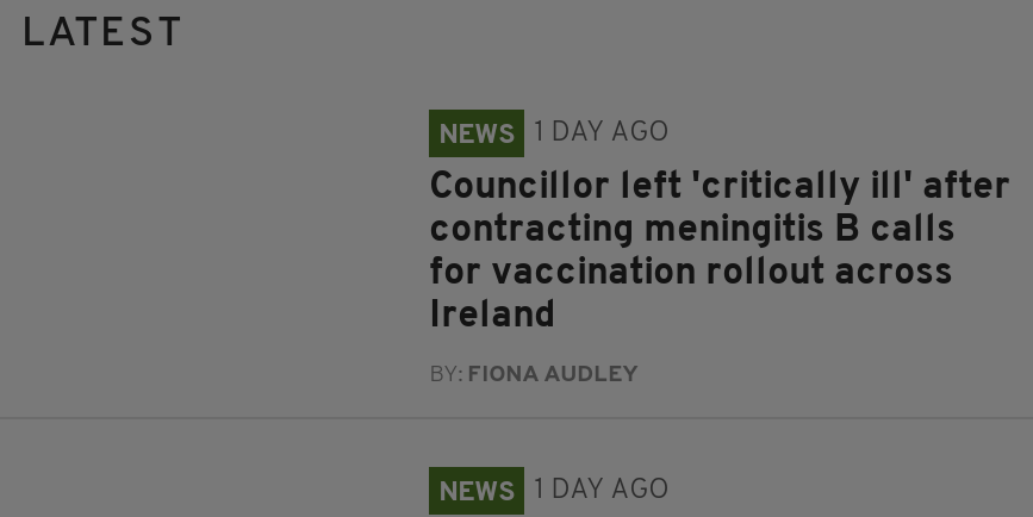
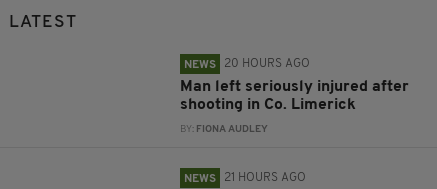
- NEWS 1 DAY AGO
+ NEWS 20 HOURS AGO

- Councillor left 'critically ill' after
- contracting meningitis B calls
- for vaccination rollout across
- Ireland
+ Man left seriously injured after
+ shooting in Co. Limerick

- NEWS 1 DAY AGO
+ NEWS 21 HOURS AGO
